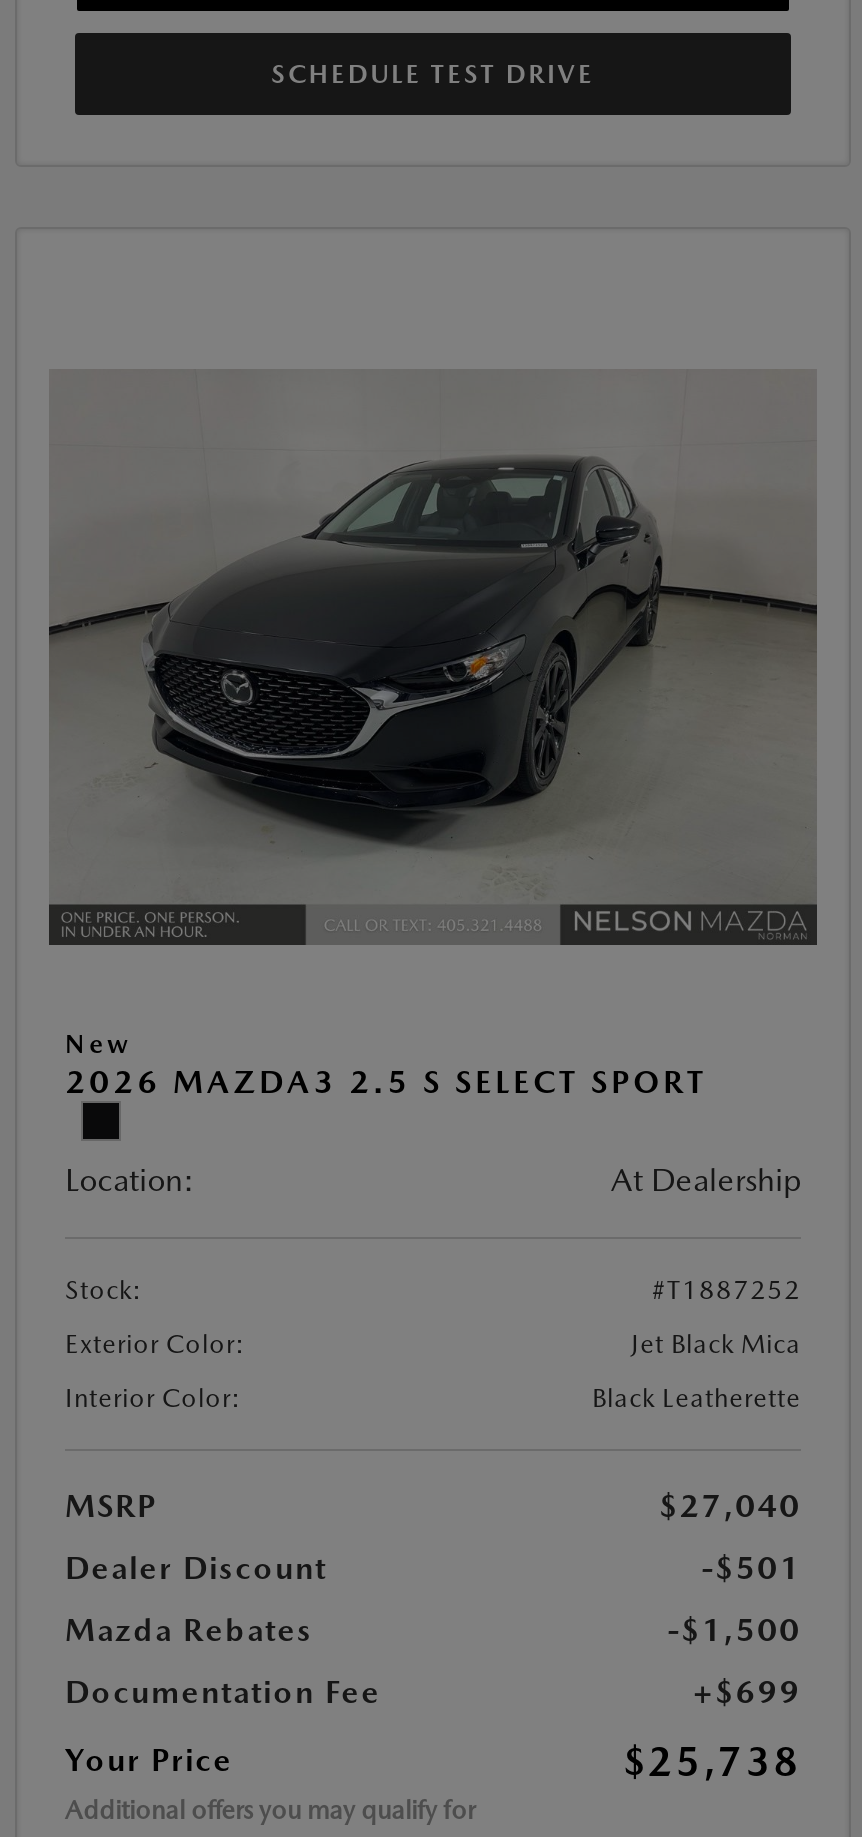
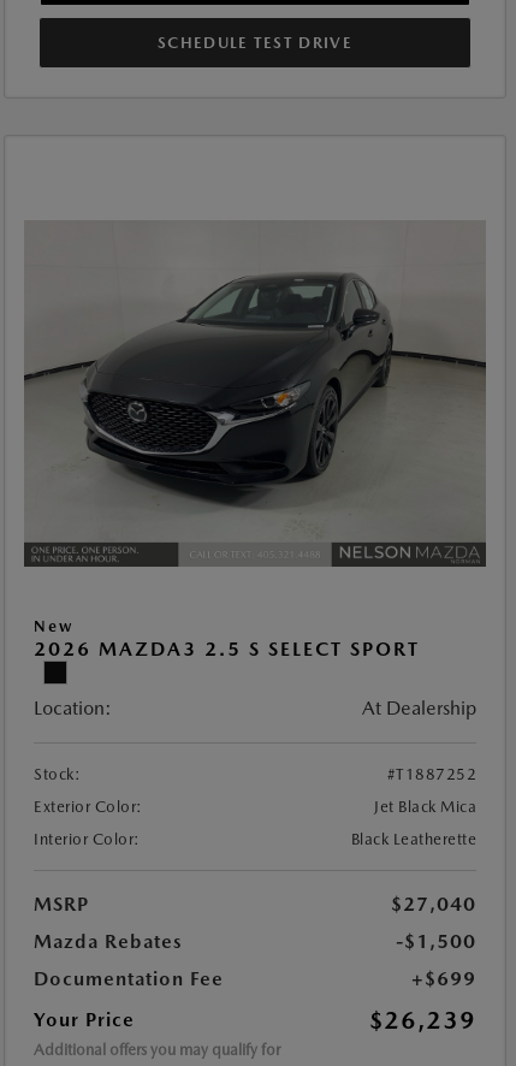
- Dealer Discount
- -$501

- $25,738
+ $26,239
